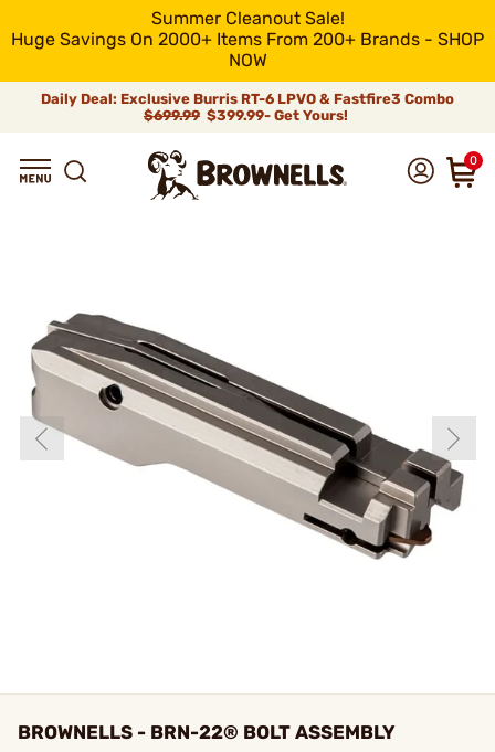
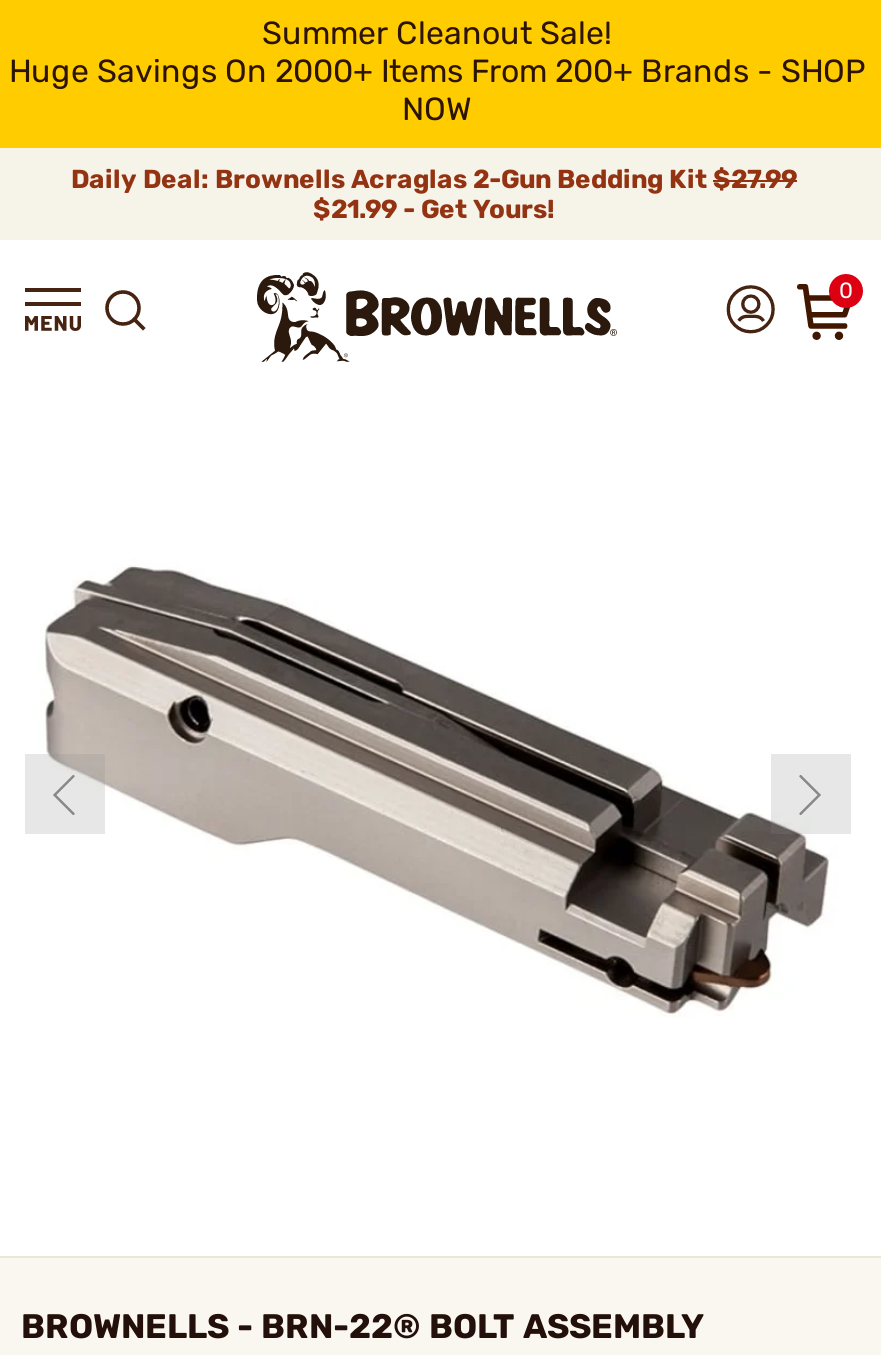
- Daily Deal: Exclusive Burris RT-6 LPVO & Fastfire3 Combo
- $699.99 $399.99- Get Yours!
+ Daily Deal: Brownells Acraglas 2-Gun Bedding Kit $27.99
+ $21.99 - Get Yours!
